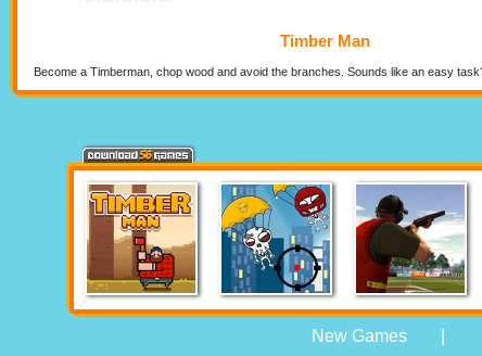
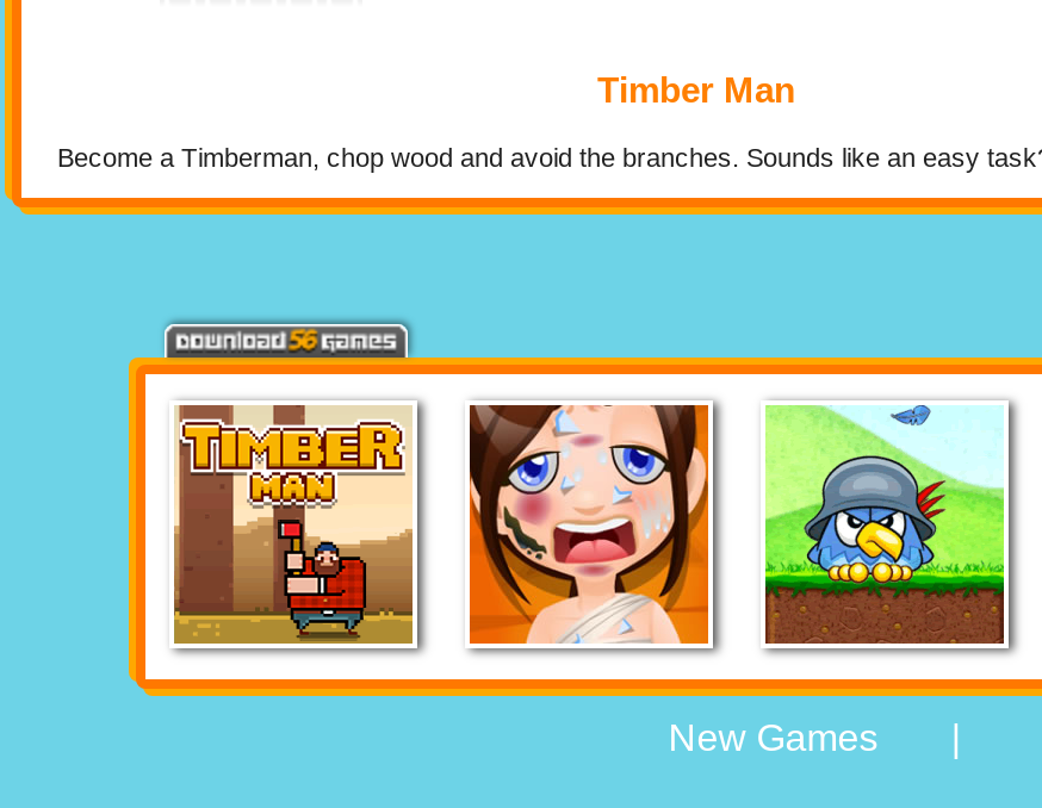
- [image]
+ [image]

- [image]
+ [image]
